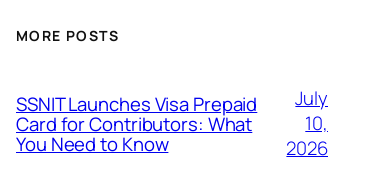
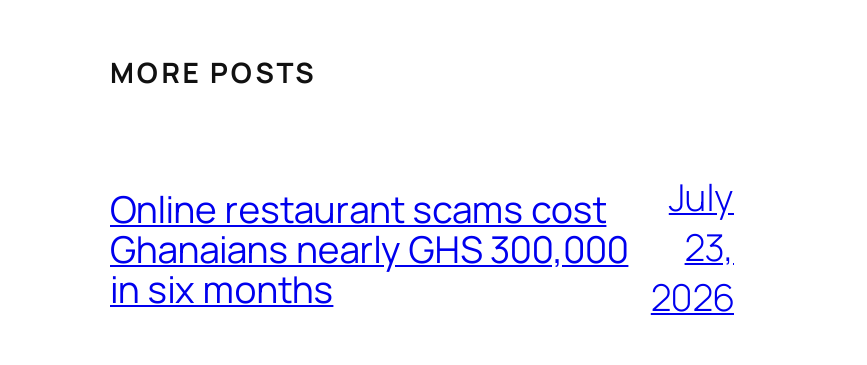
- SSNIT Launches Visa Prepaid
- Card for Contributors: What
- You Need to Know
+ Online restaurant scams cost
+ Ghanaians nearly GHS 300,000
+ in six months

- 10,
+ 23,
